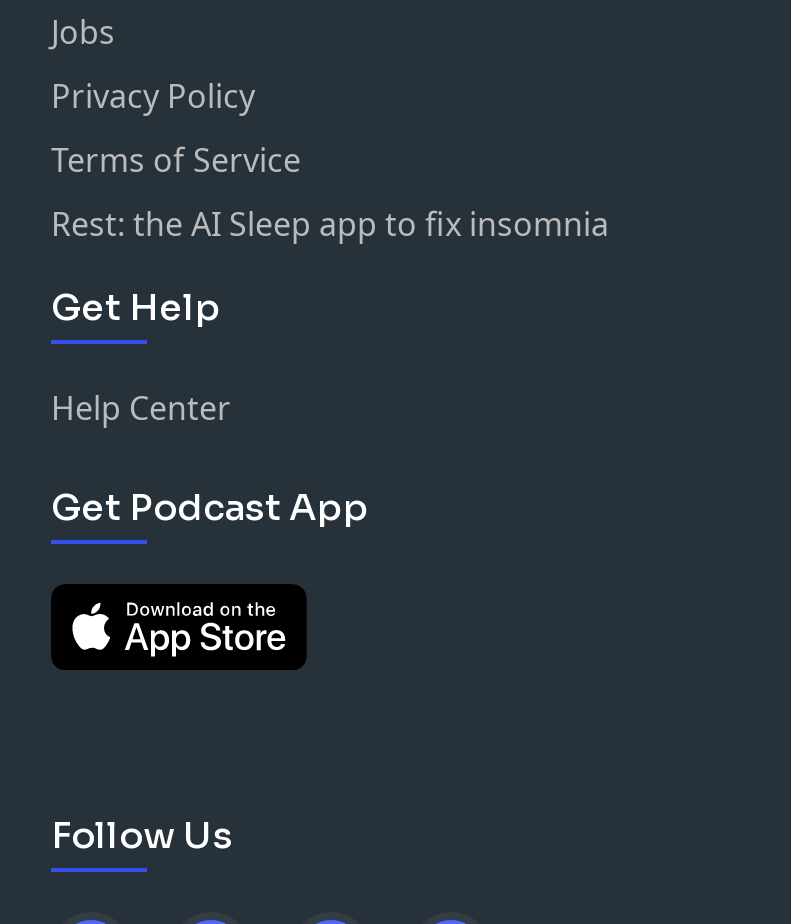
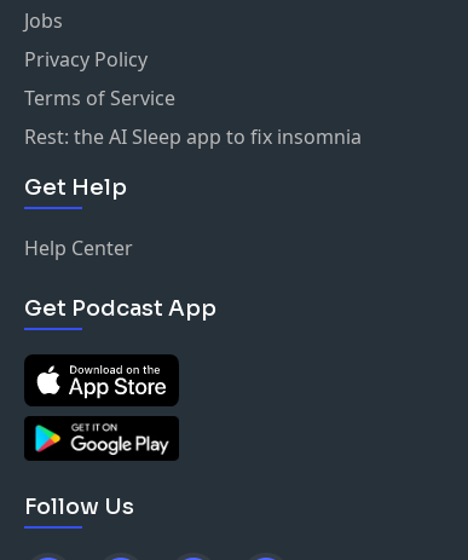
+ [image]
